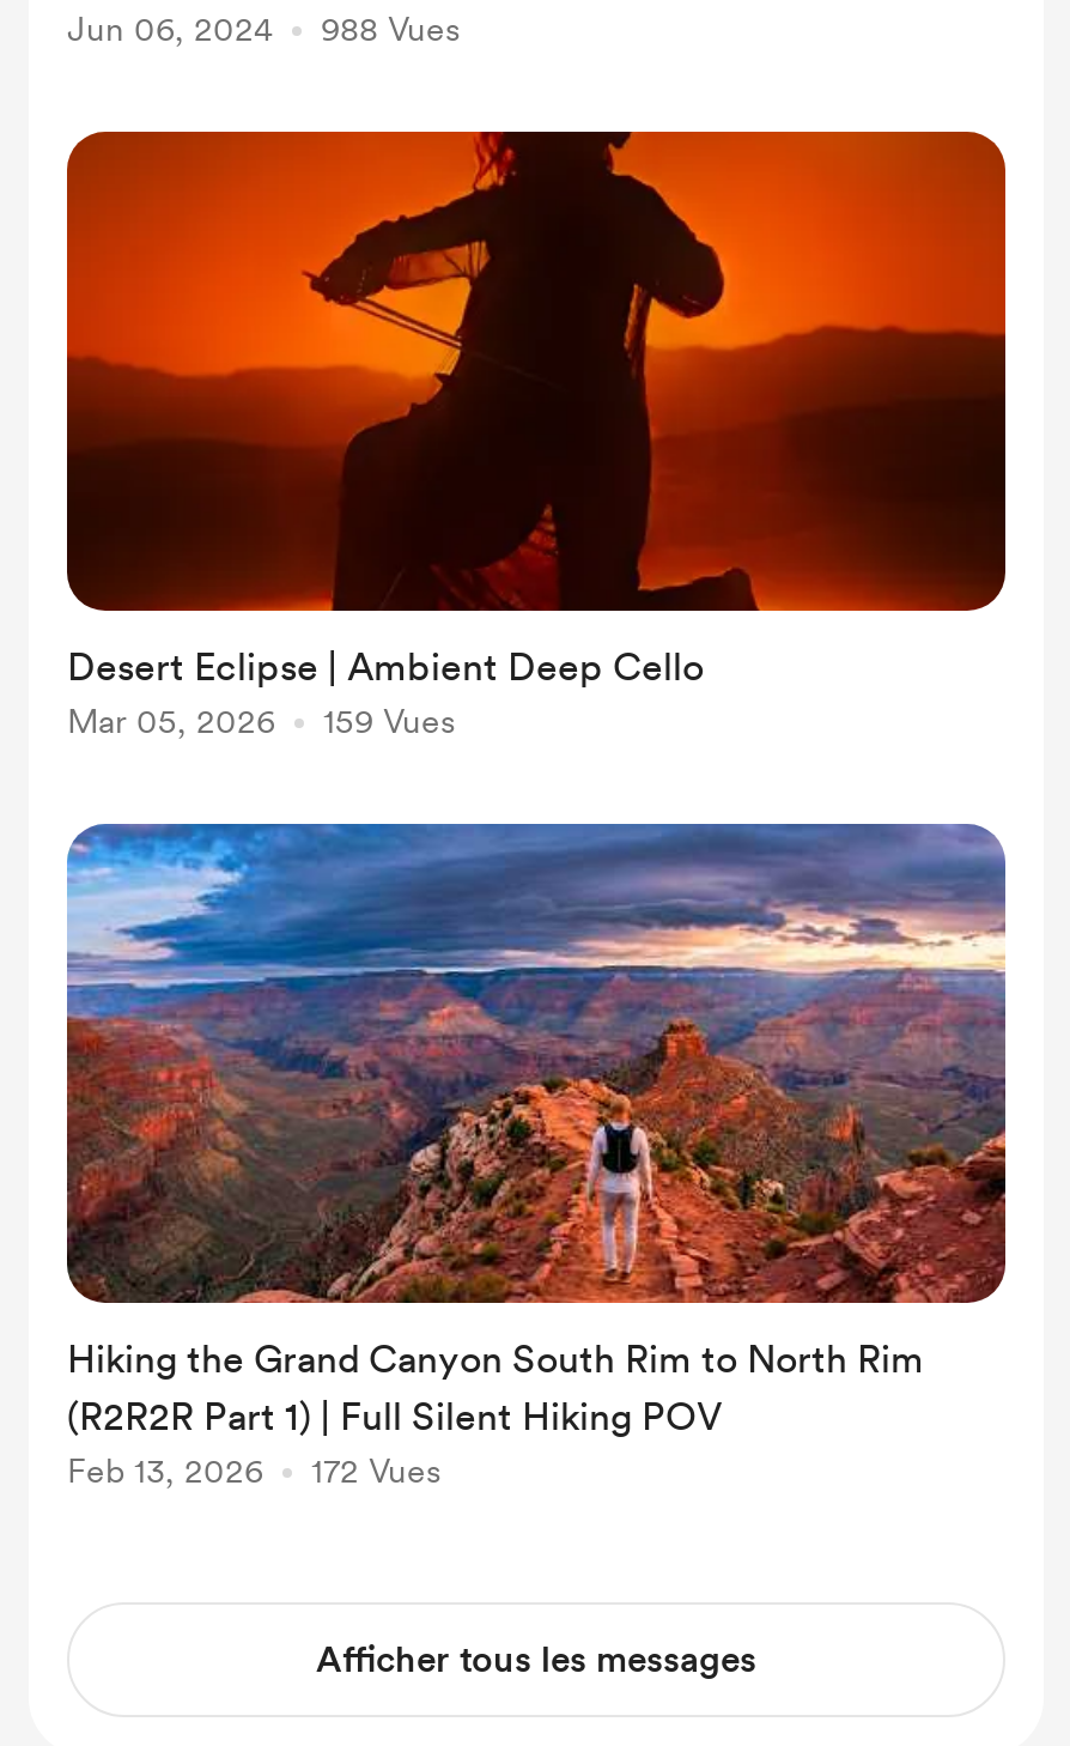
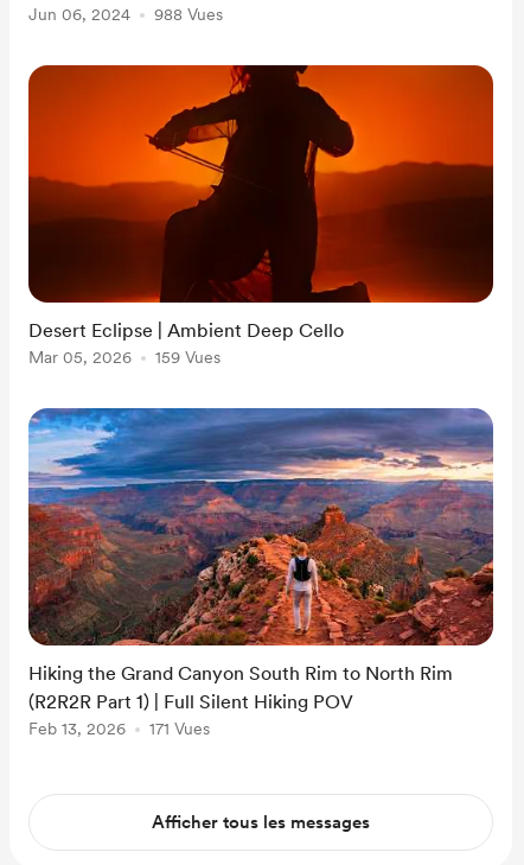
- Feb 13, 2026 172 Vues
+ Feb 13, 2026 171 Vues
